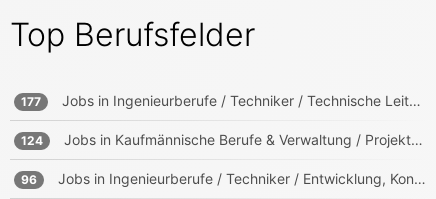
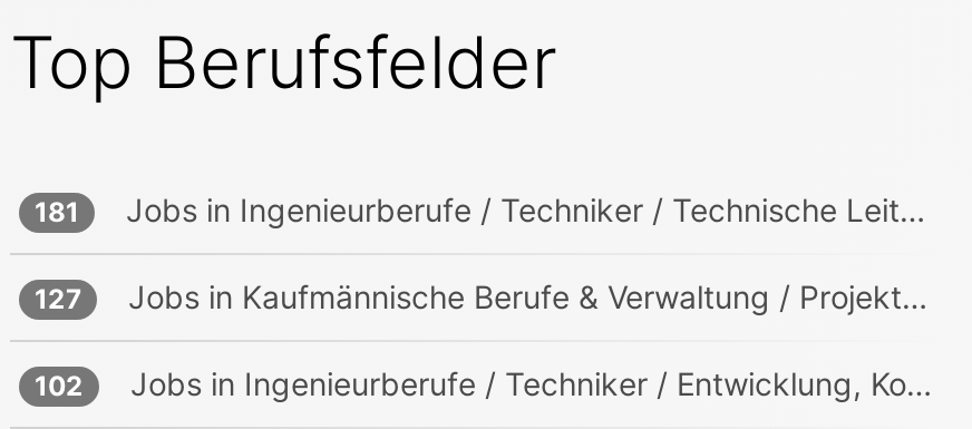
- 177
+ 181

- 124
+ 127

- 96
+ 102
